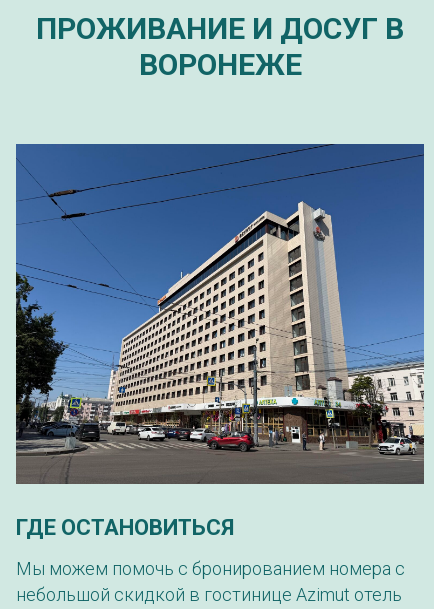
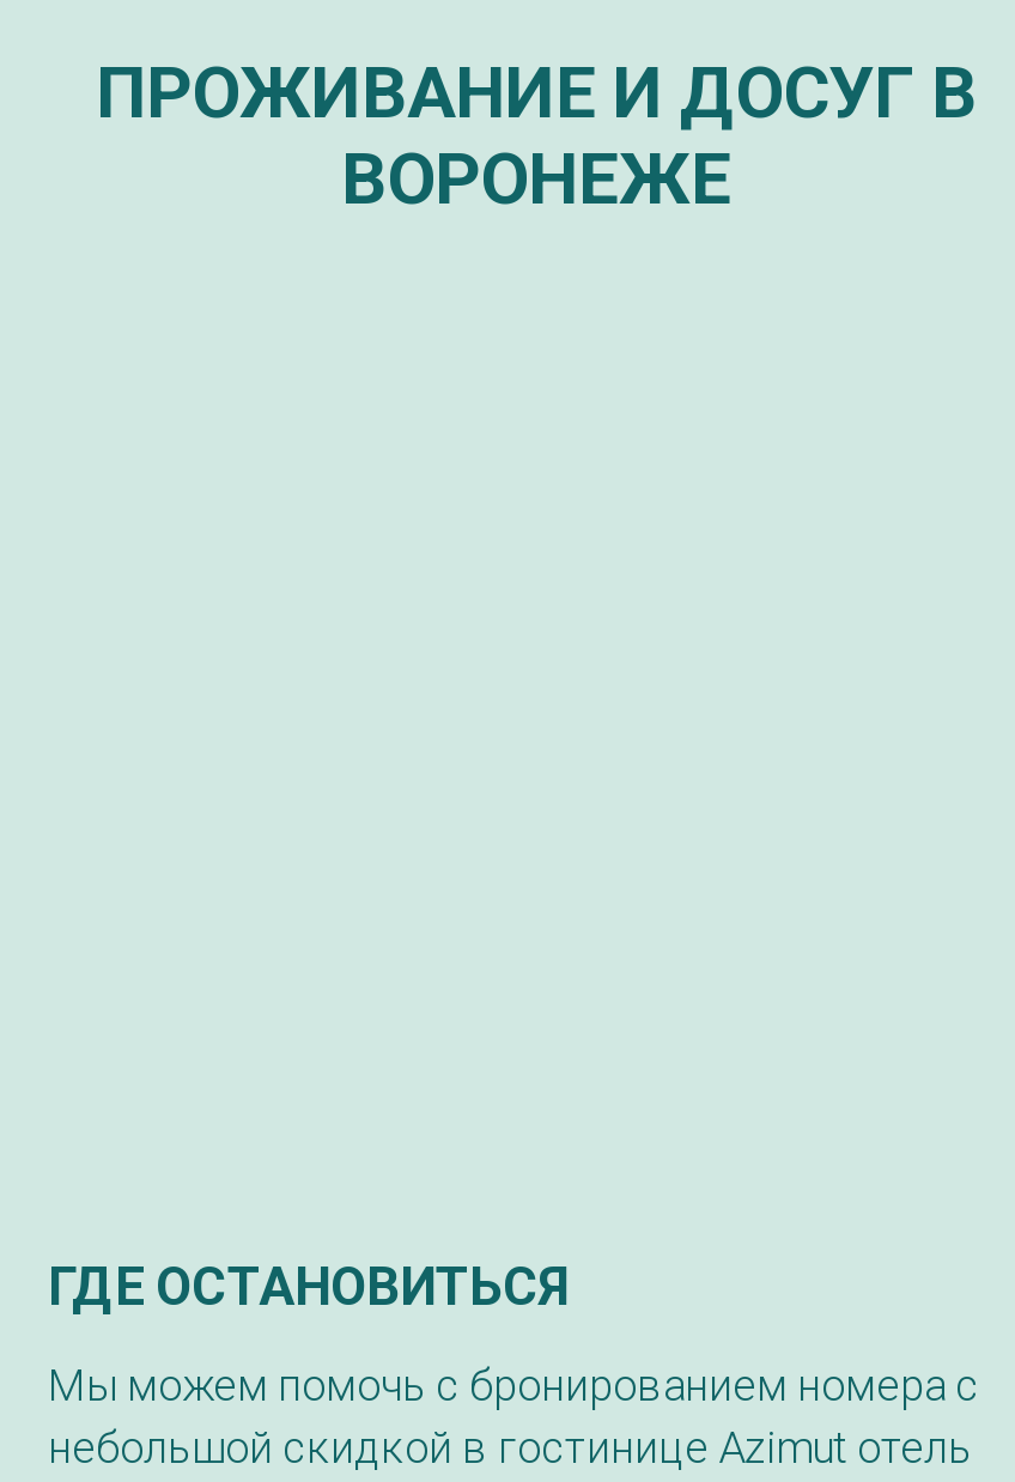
- [image]
